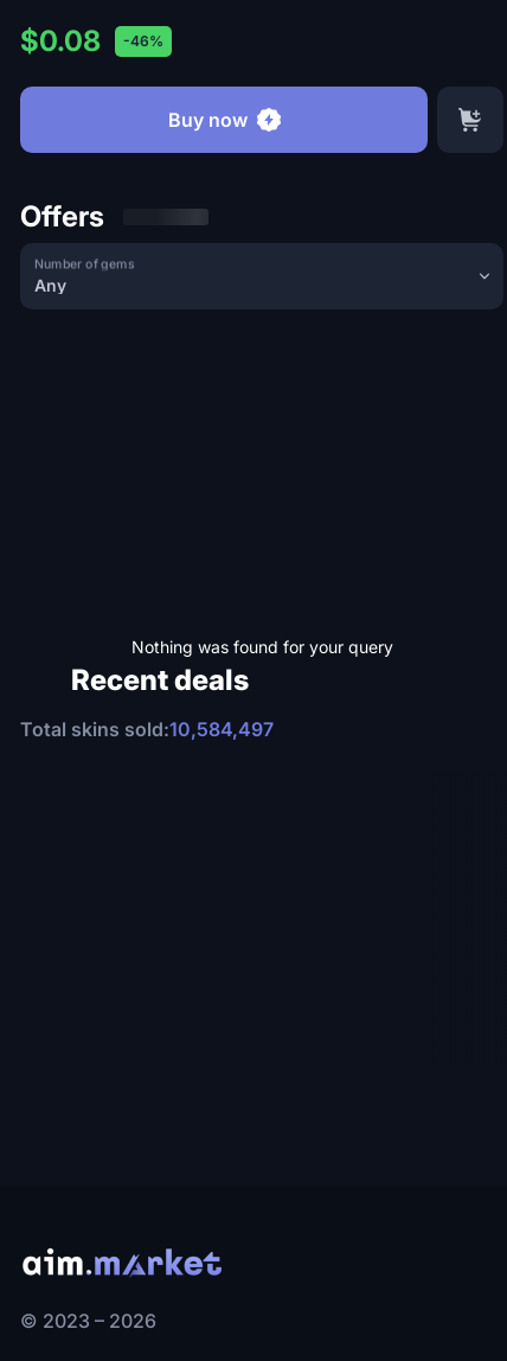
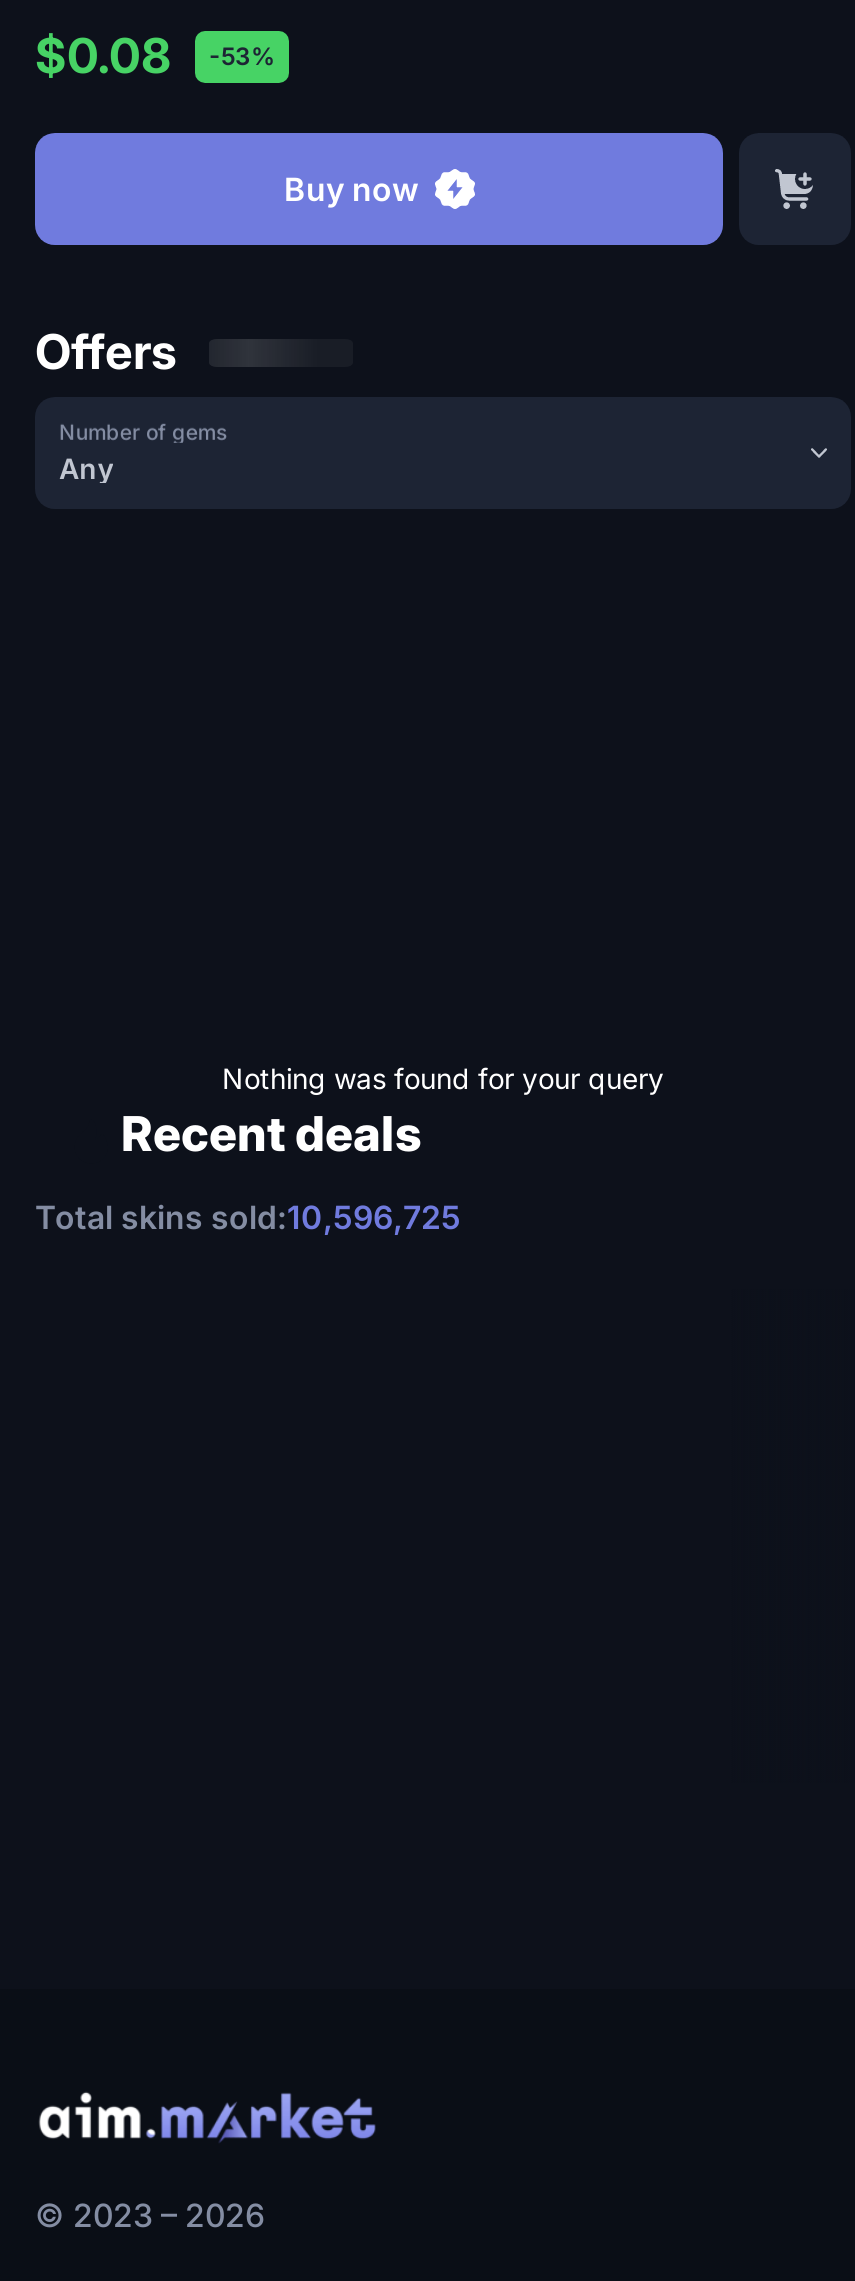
- $0.08 -46%
+ $0.08 -53%

- Total skins sold:10,584,497
+ Total skins sold:10,596,725
